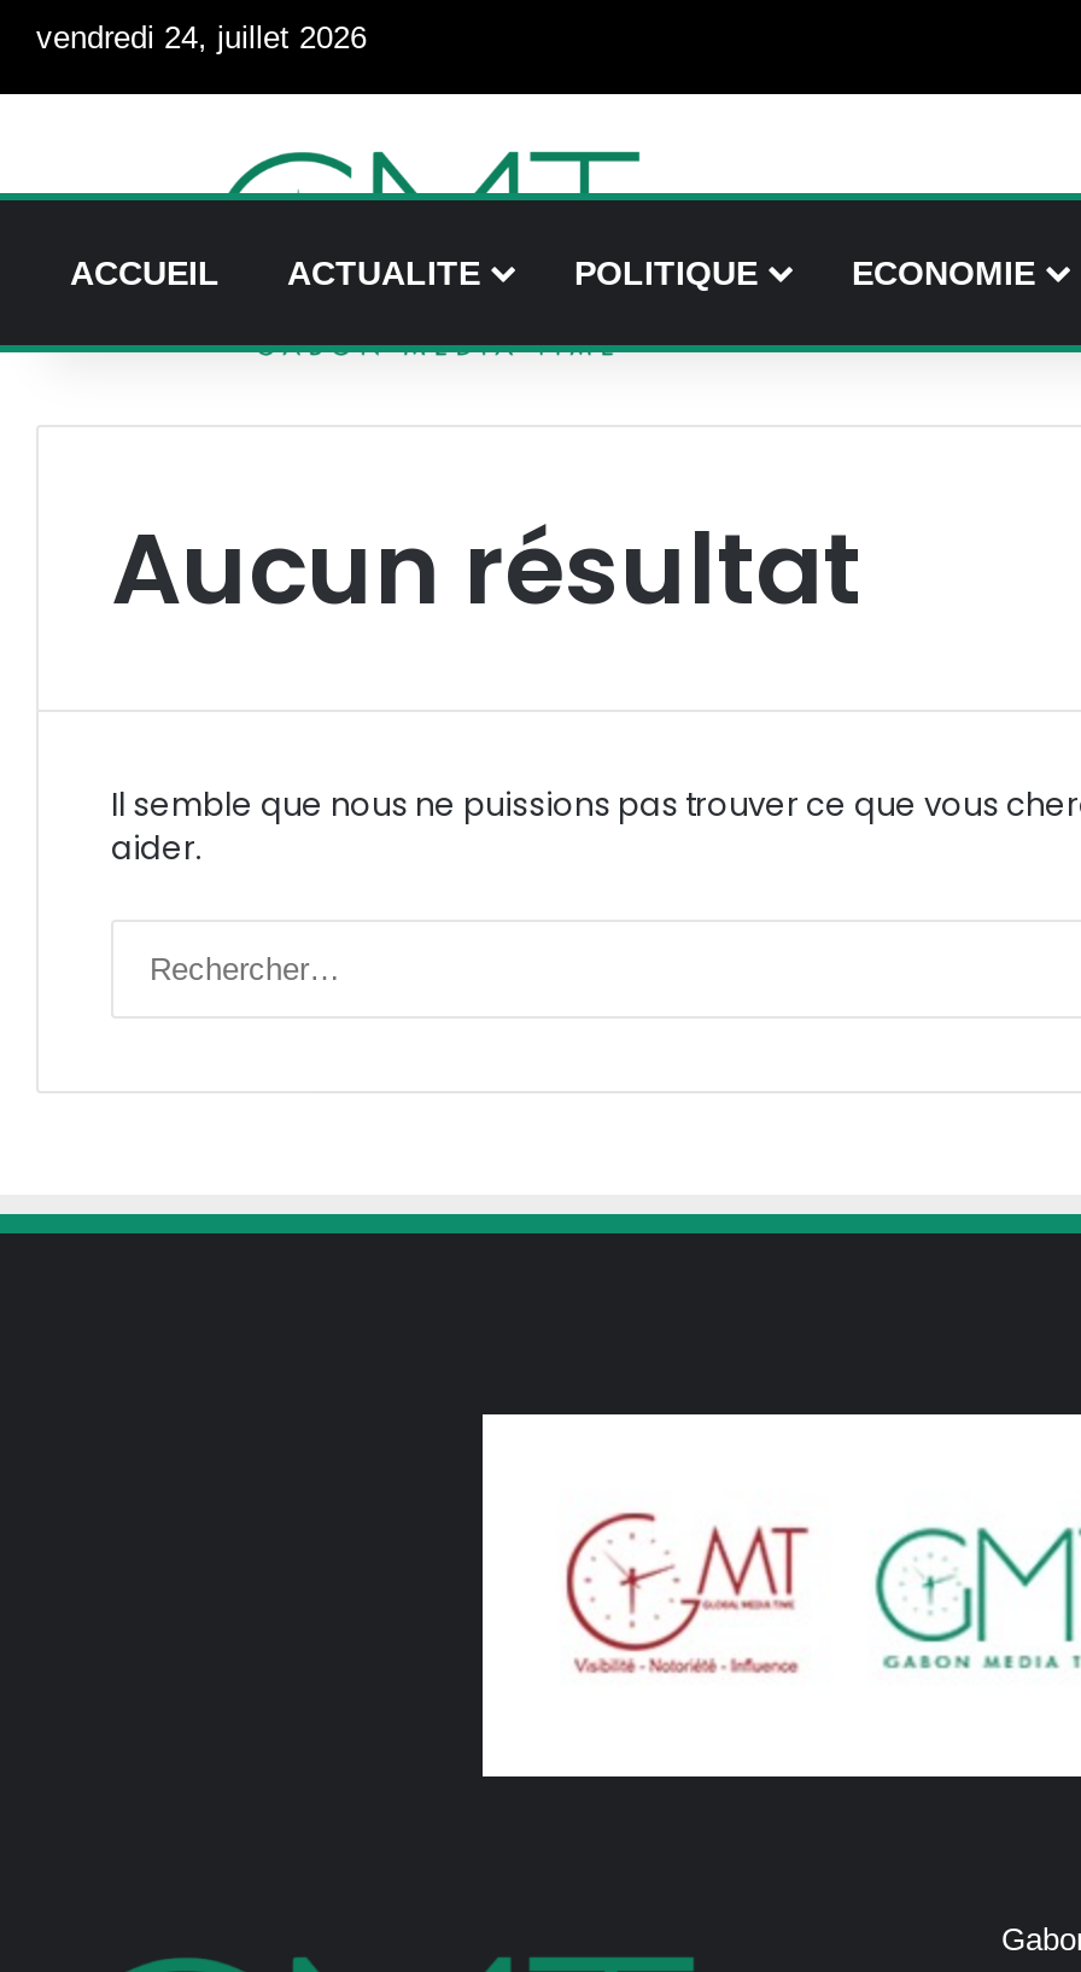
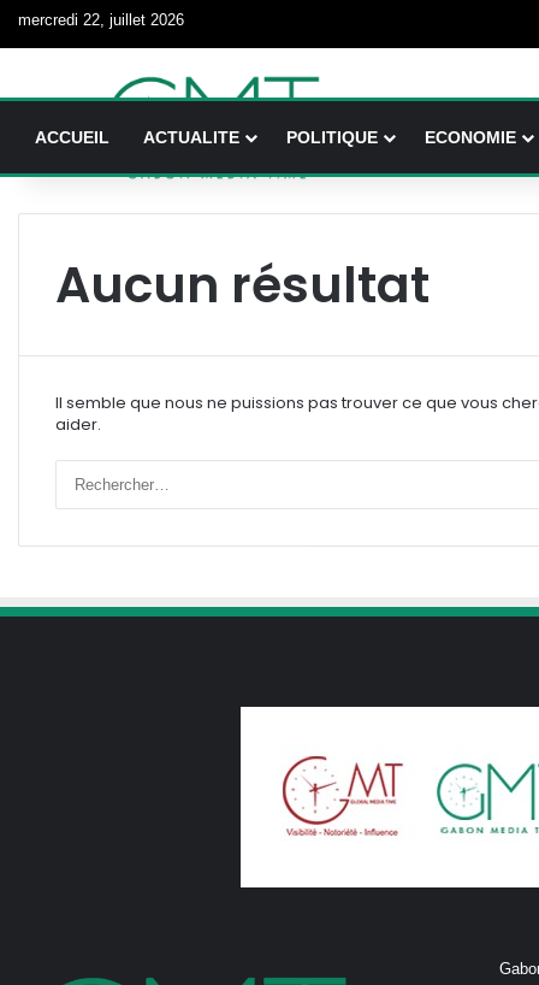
- vendredi 24, juillet 2026
+ mercredi 22, juillet 2026
